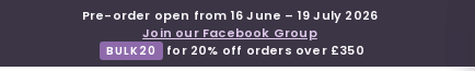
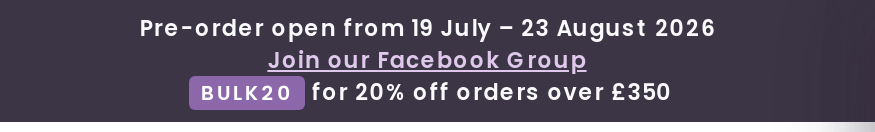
- Pre-order open from 16 June – 19 July 2026
+ Pre-order open from 19 July – 23 August 2026
